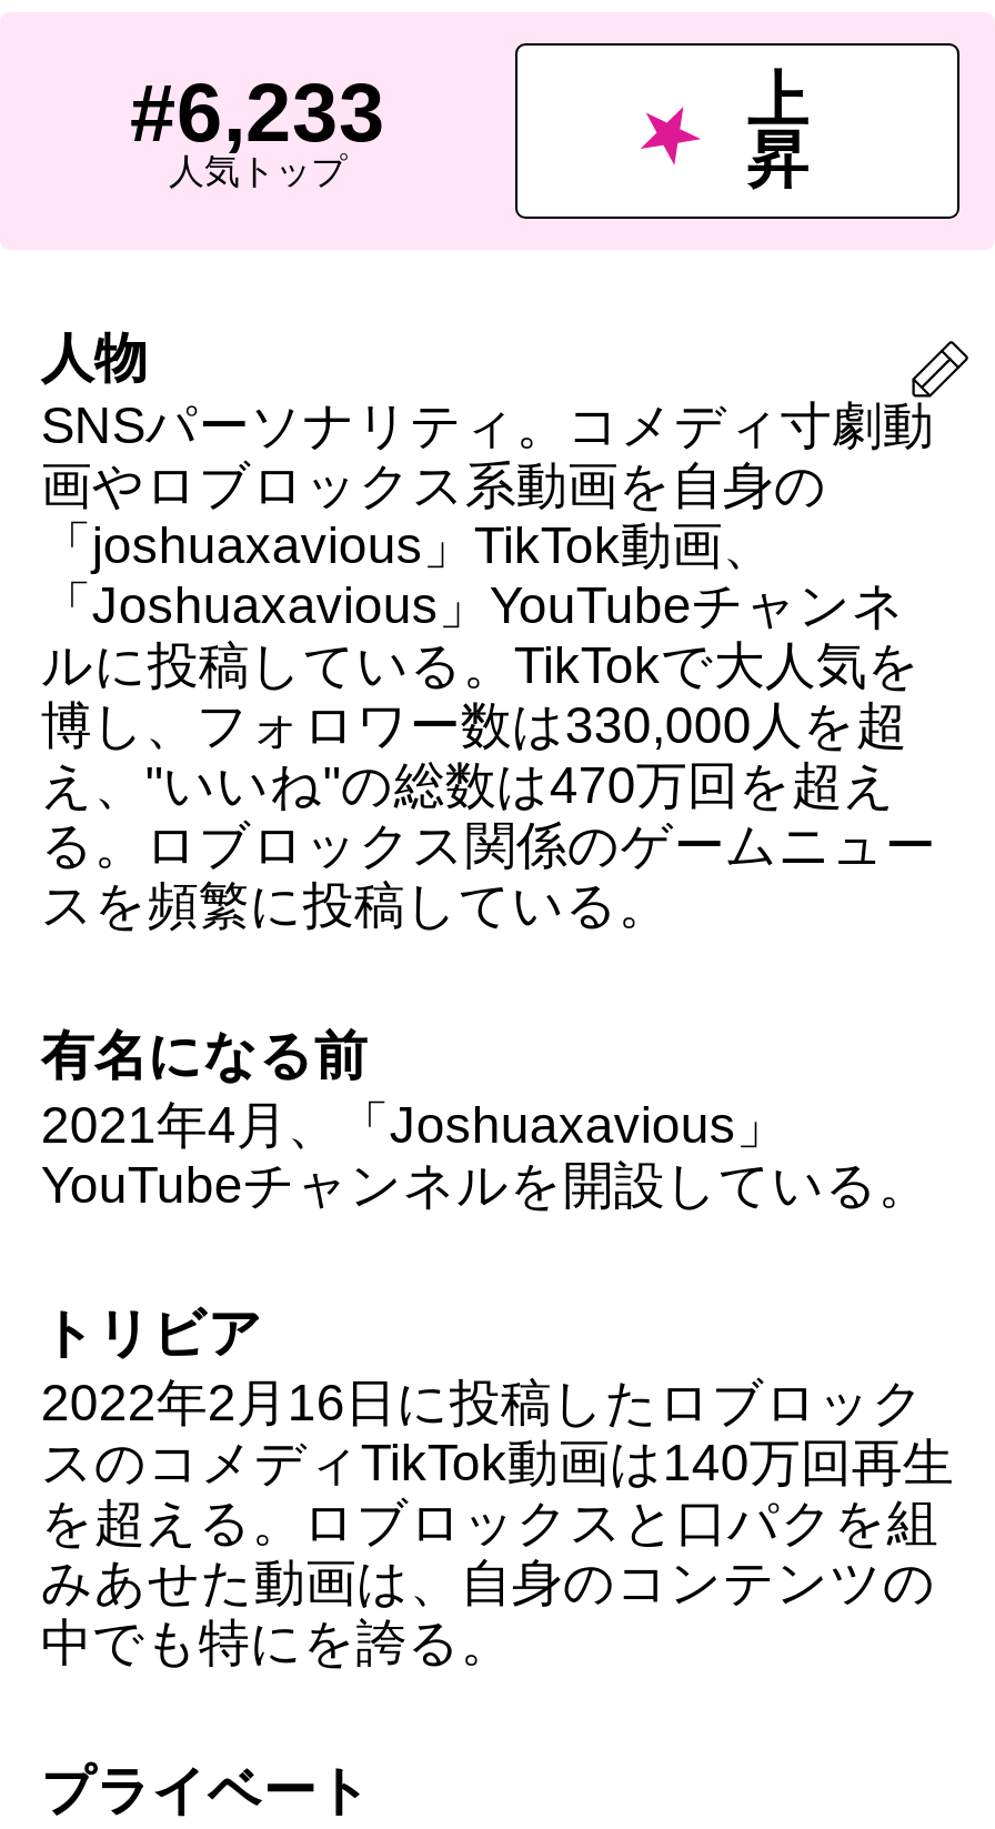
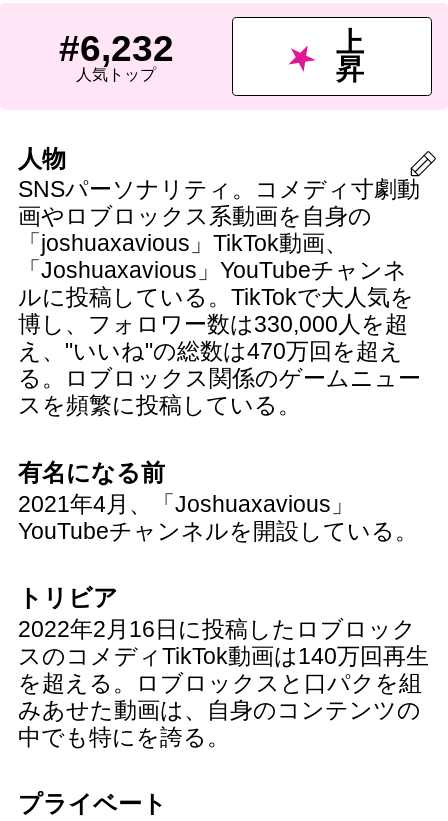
- #6,233
+ #6,232
